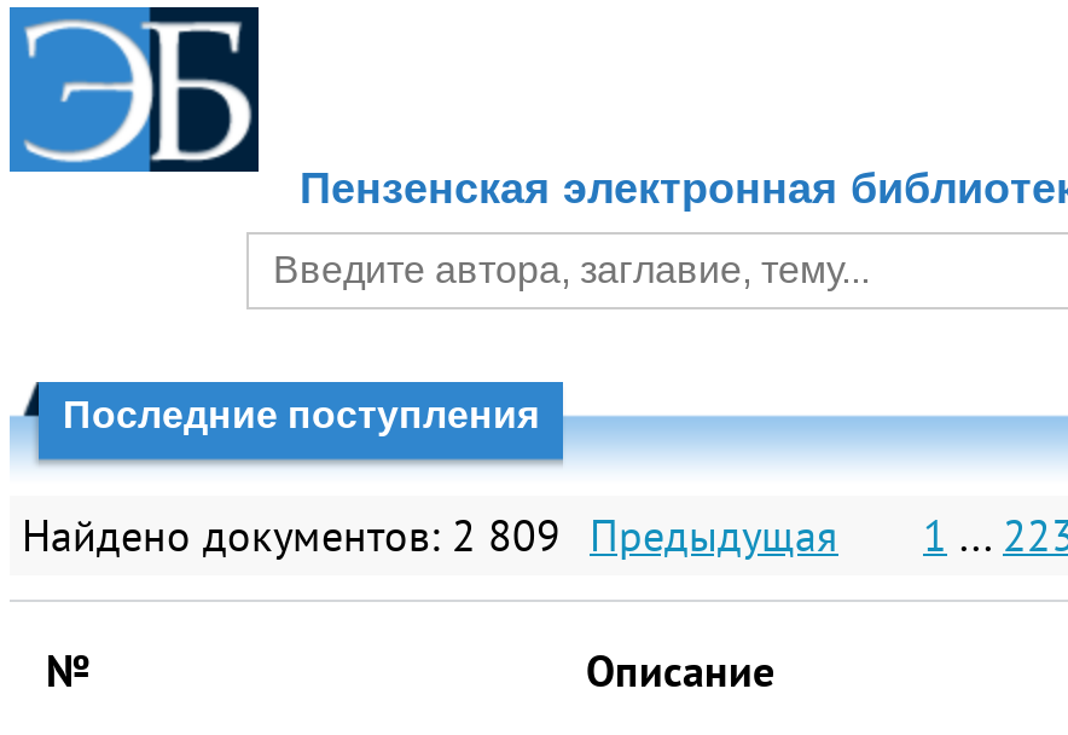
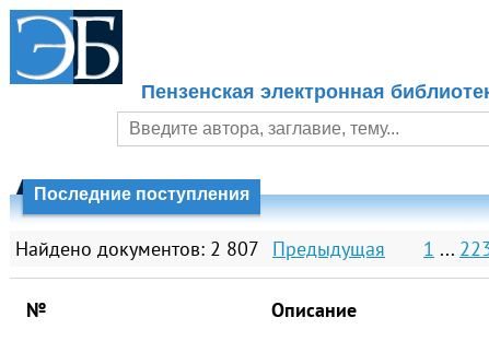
- Найдено документов: 2 809 Предыдущая
+ Найдено документов: 2 807 Предыдущая
